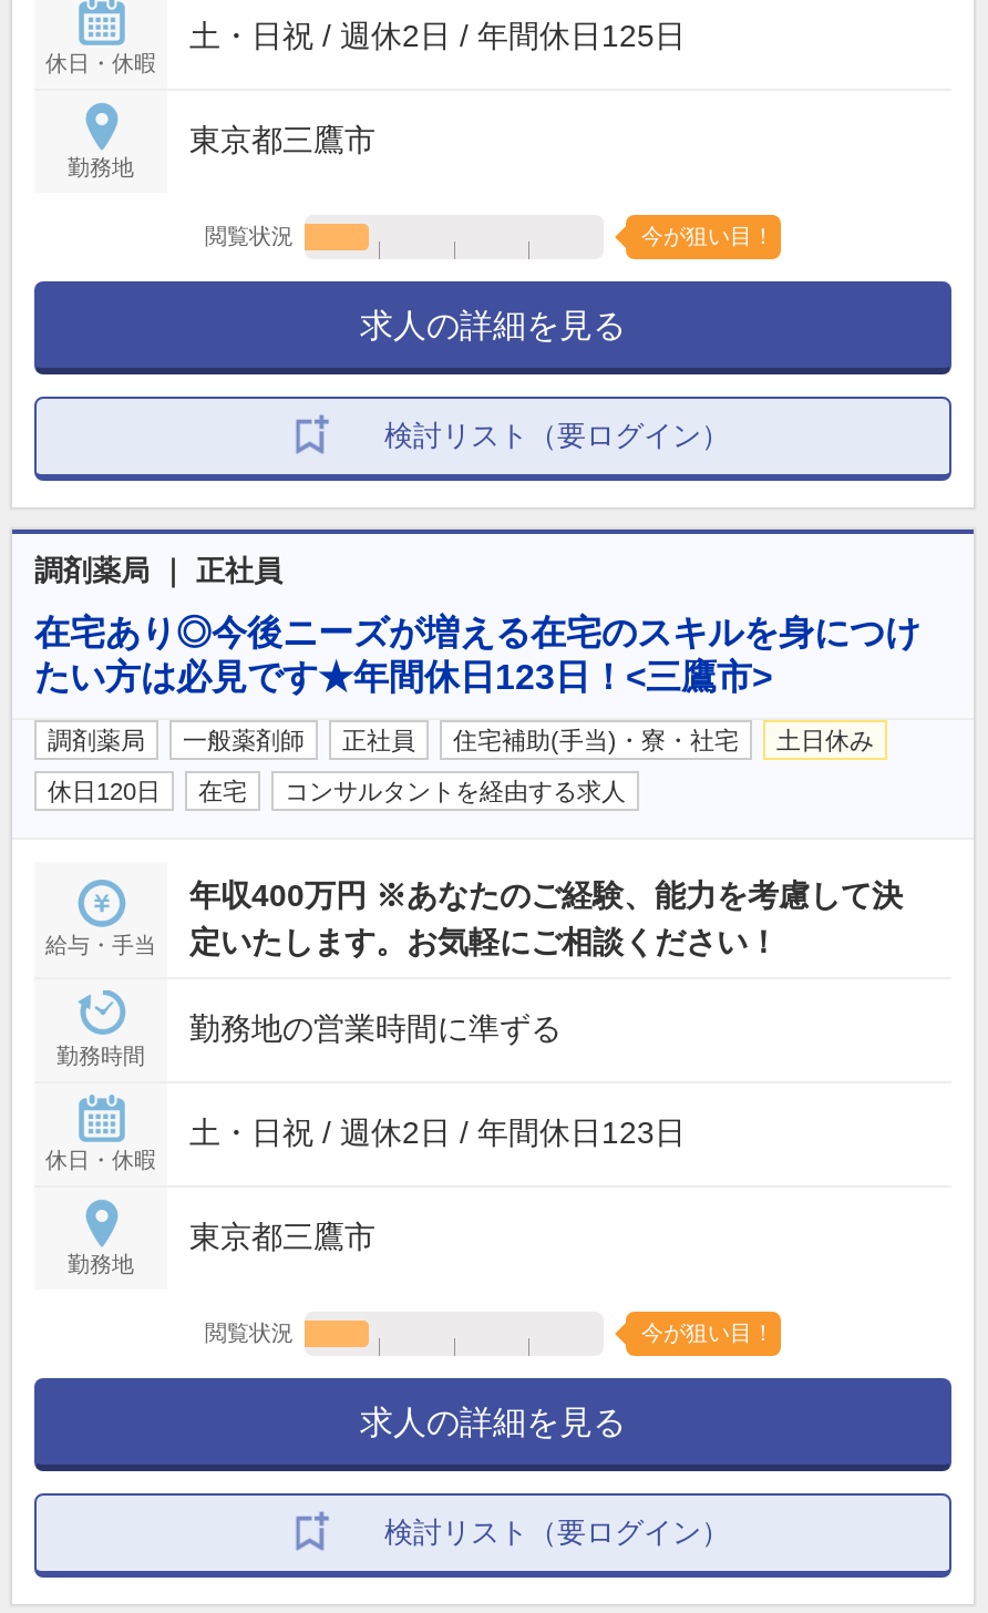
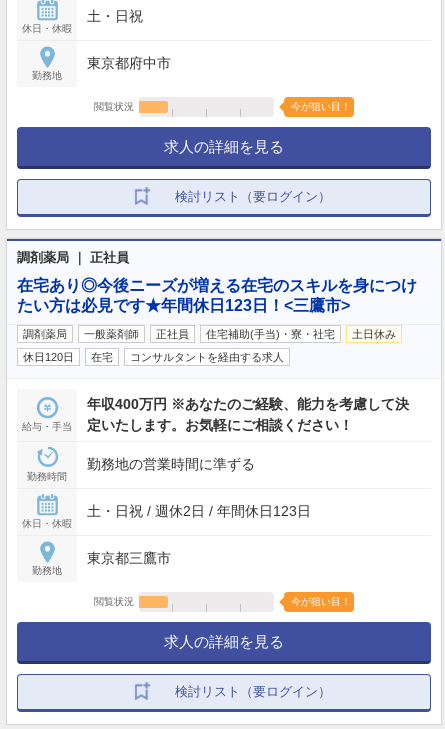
- 土・日祝 / 週休2日 / 年間休日125日
+ 土・日祝

- 東京都三鷹市
+ 東京都府中市
